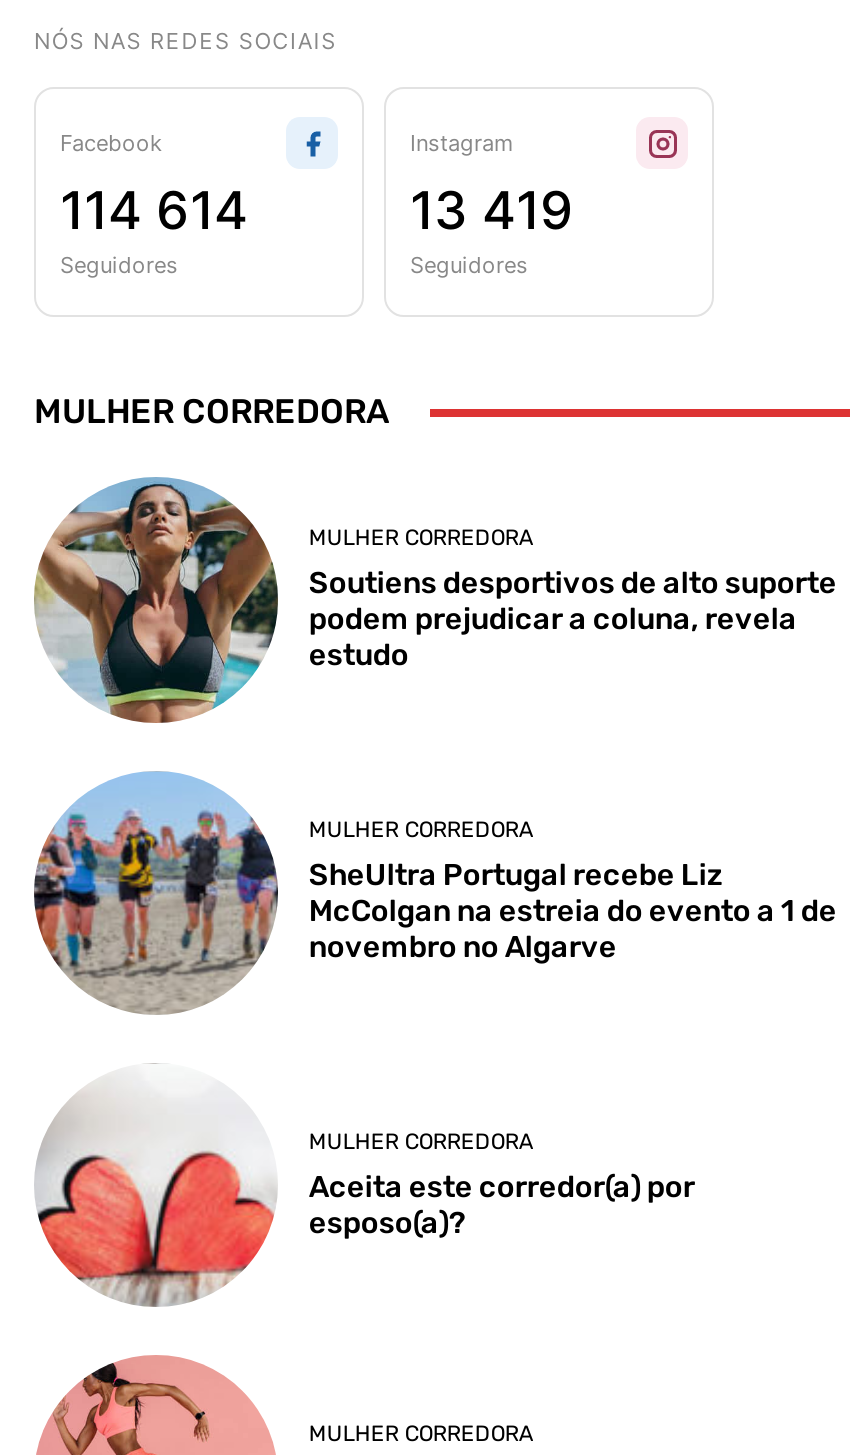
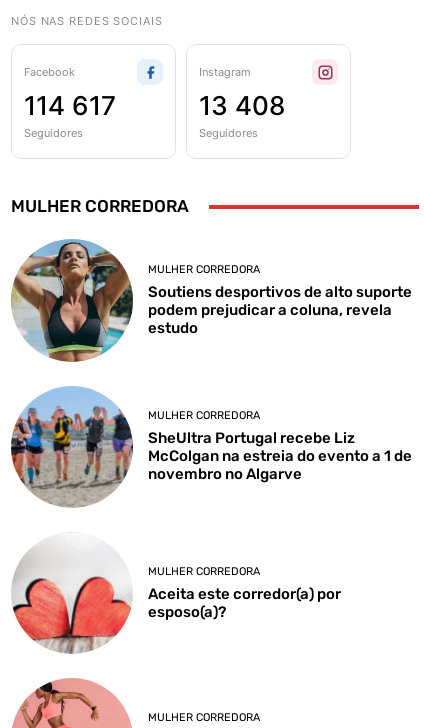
- 114 614
+ 114 617

- 13 419
+ 13 408
